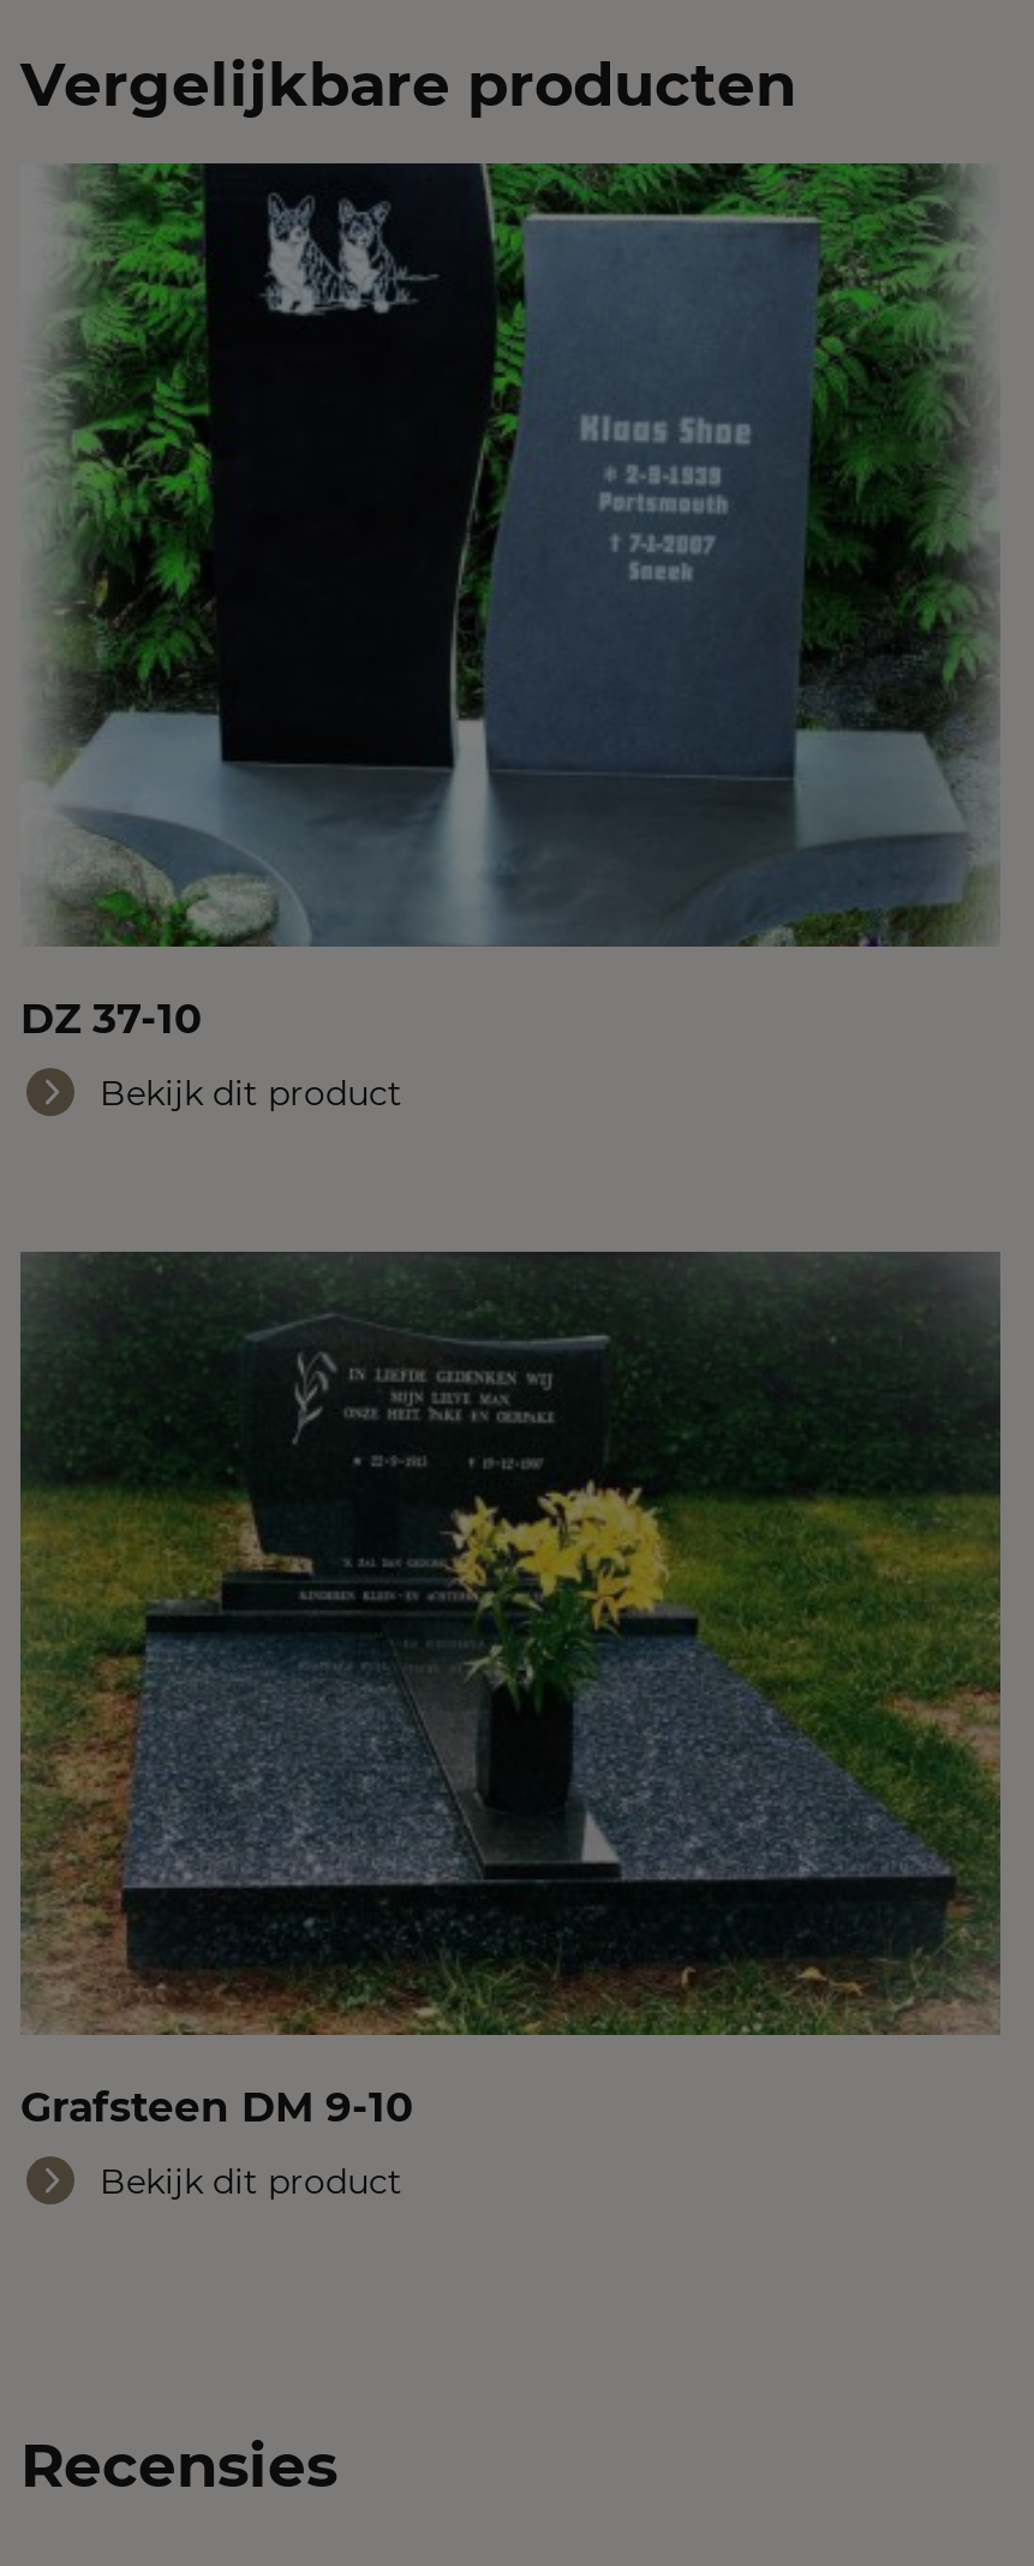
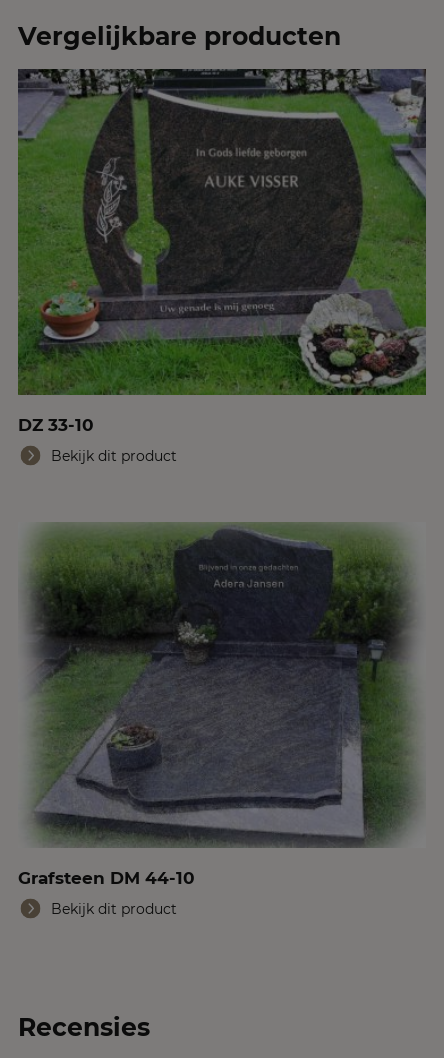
- [image]
- DZ 37-10
+ [image]
+ DZ 33-10

- [image]
- Grafsteen DM 9-10
+ [image]
+ Grafsteen DM 44-10
